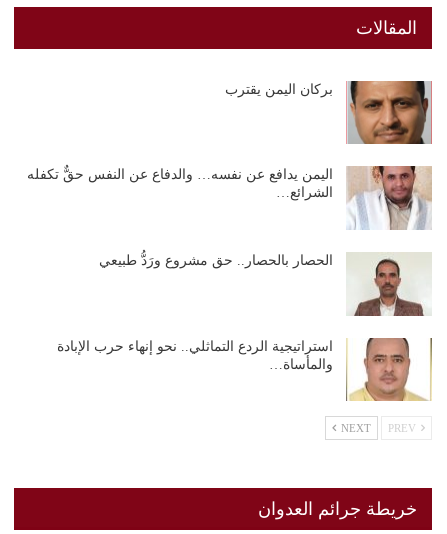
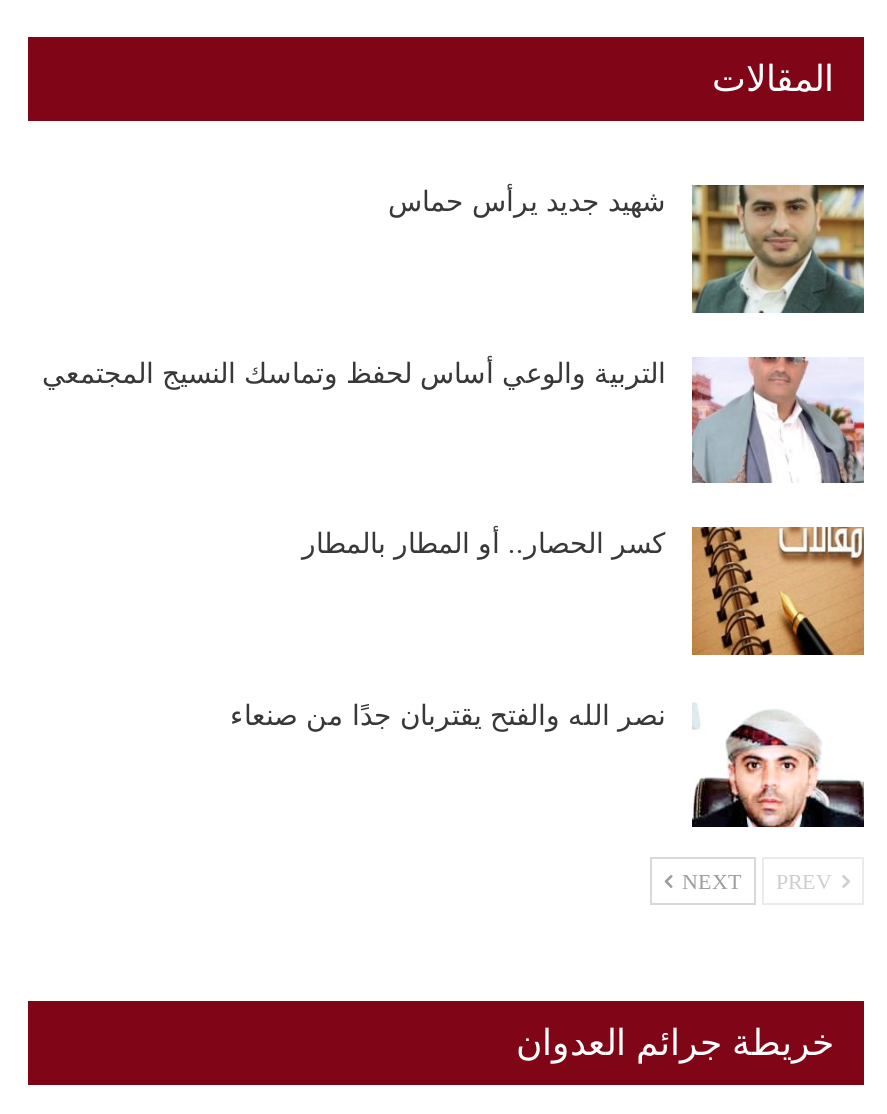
- [image]
- بركان اليمن يقترب
+ [image]
+ شهيد جديد يرأس حماس

- [image]
- اليمن يدافع عن نفسه… والدفاع عن النفس حقٌّ تكفله
- الشرائع…
+ [image]
+ التربية والوعي أساس لحفظ وتماسك النسيج المجتمعي

- [image]
- الحصار بالحصار.. حق مشروع ورَدُّ طبيعي
+ [image]
+ كسر الحصار.. أو المطار بالمطار

- [image]
- استراتيجية الردع التماثلي.. نحو إنهاء حرب الإبادة
- والمأساة…
+ [image]
+ نصر الله والفتح يقتربان جدًا من صنعاء
